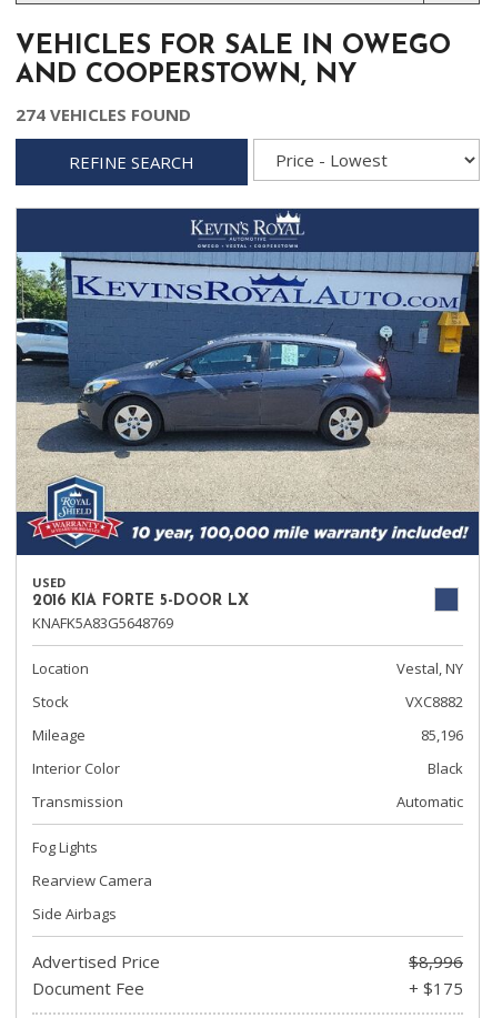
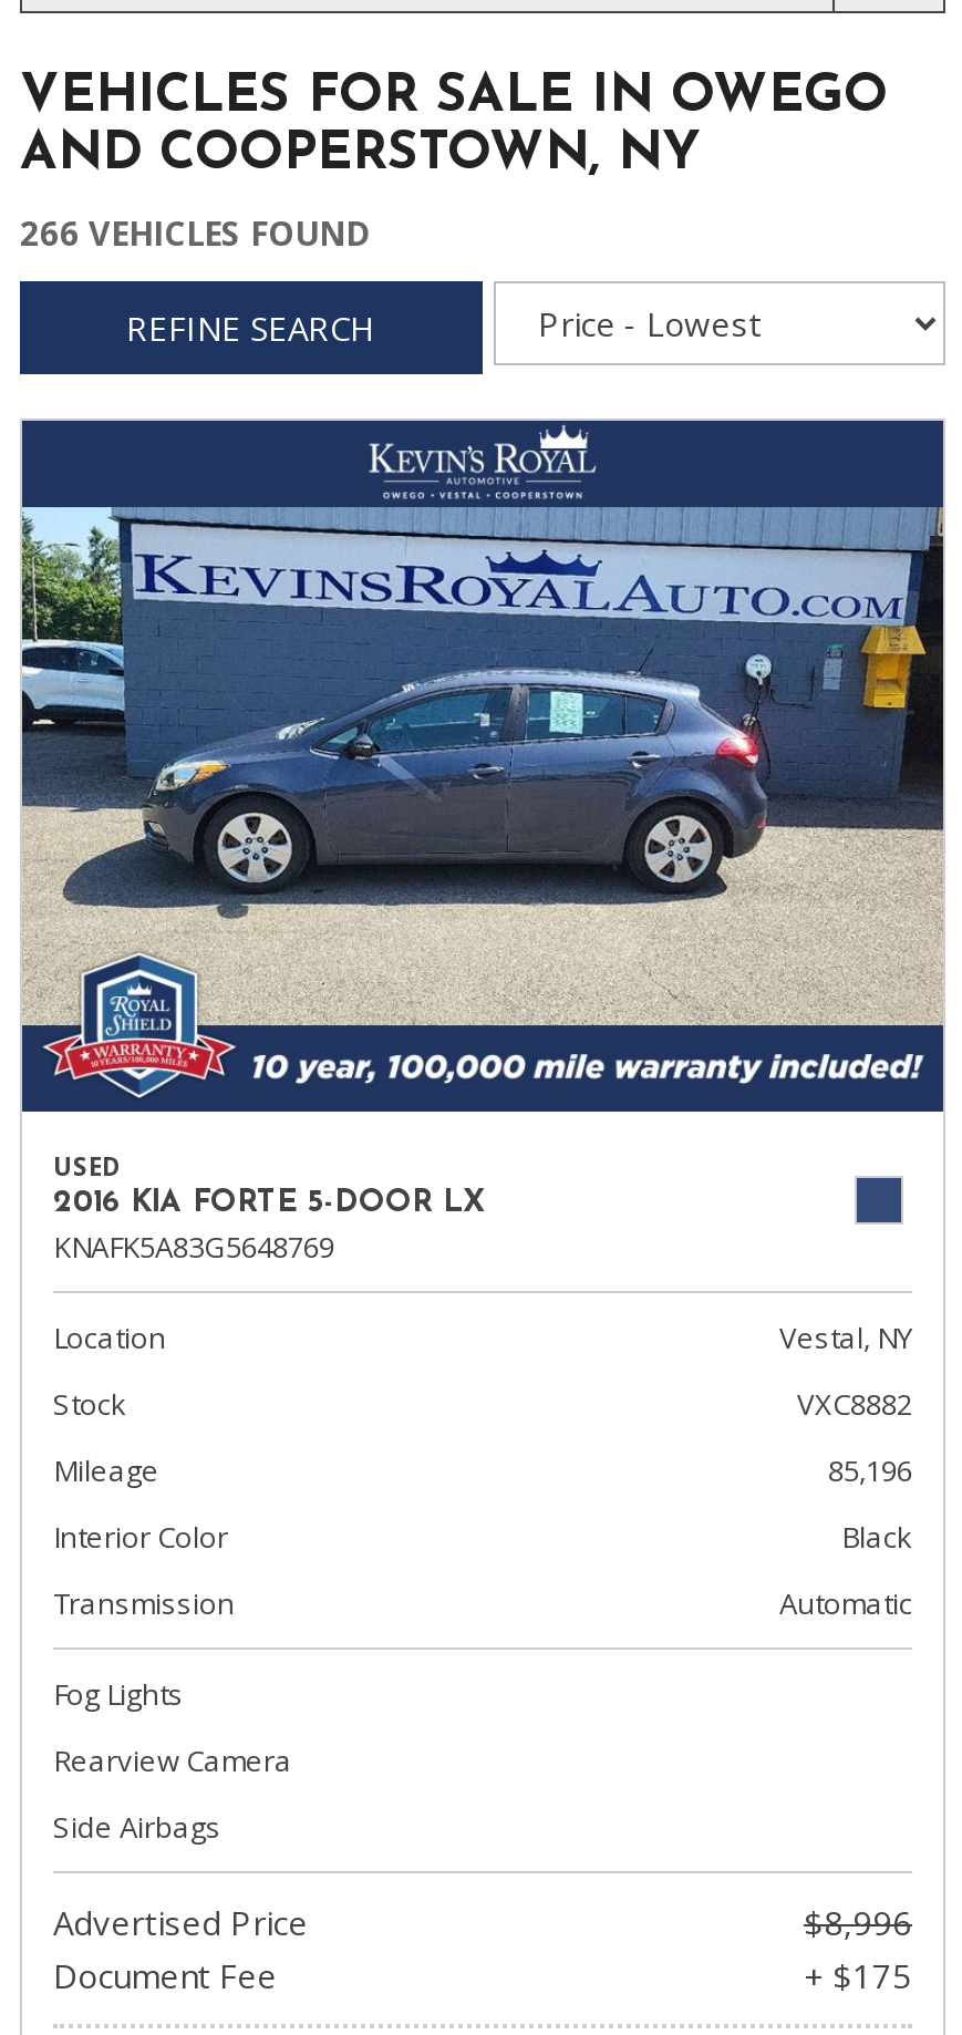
- 274 VEHICLES FOUND
+ 266 VEHICLES FOUND
